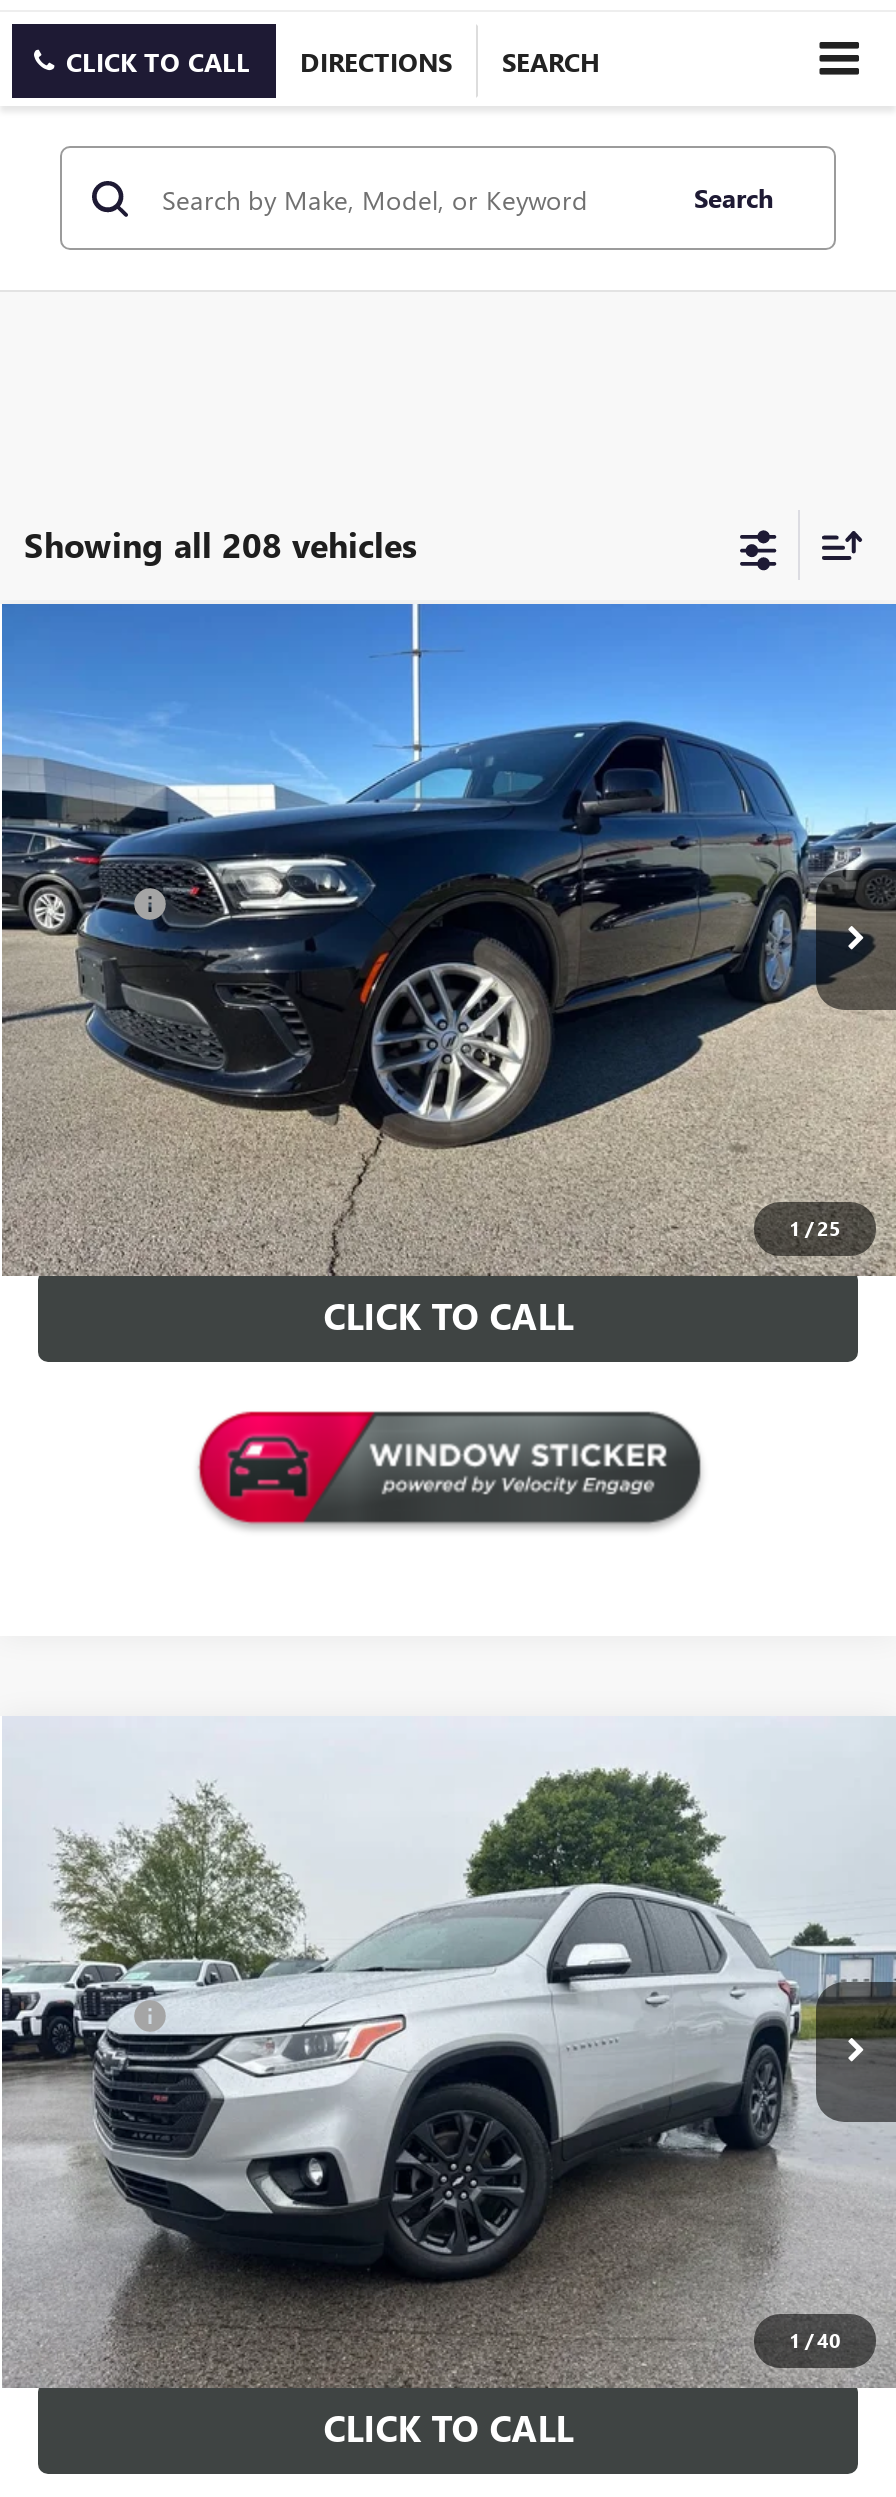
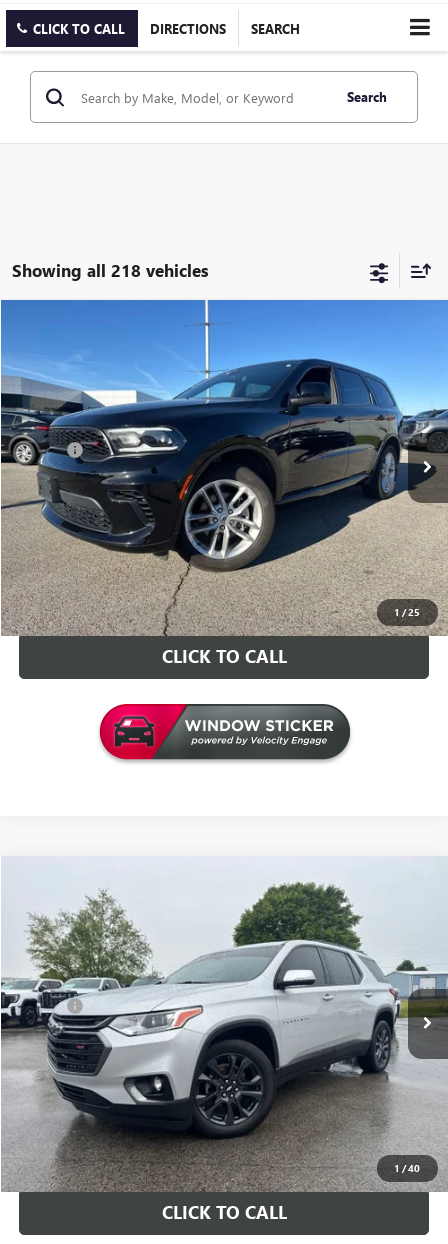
- Showing all 208 vehicles
+ Showing all 218 vehicles
